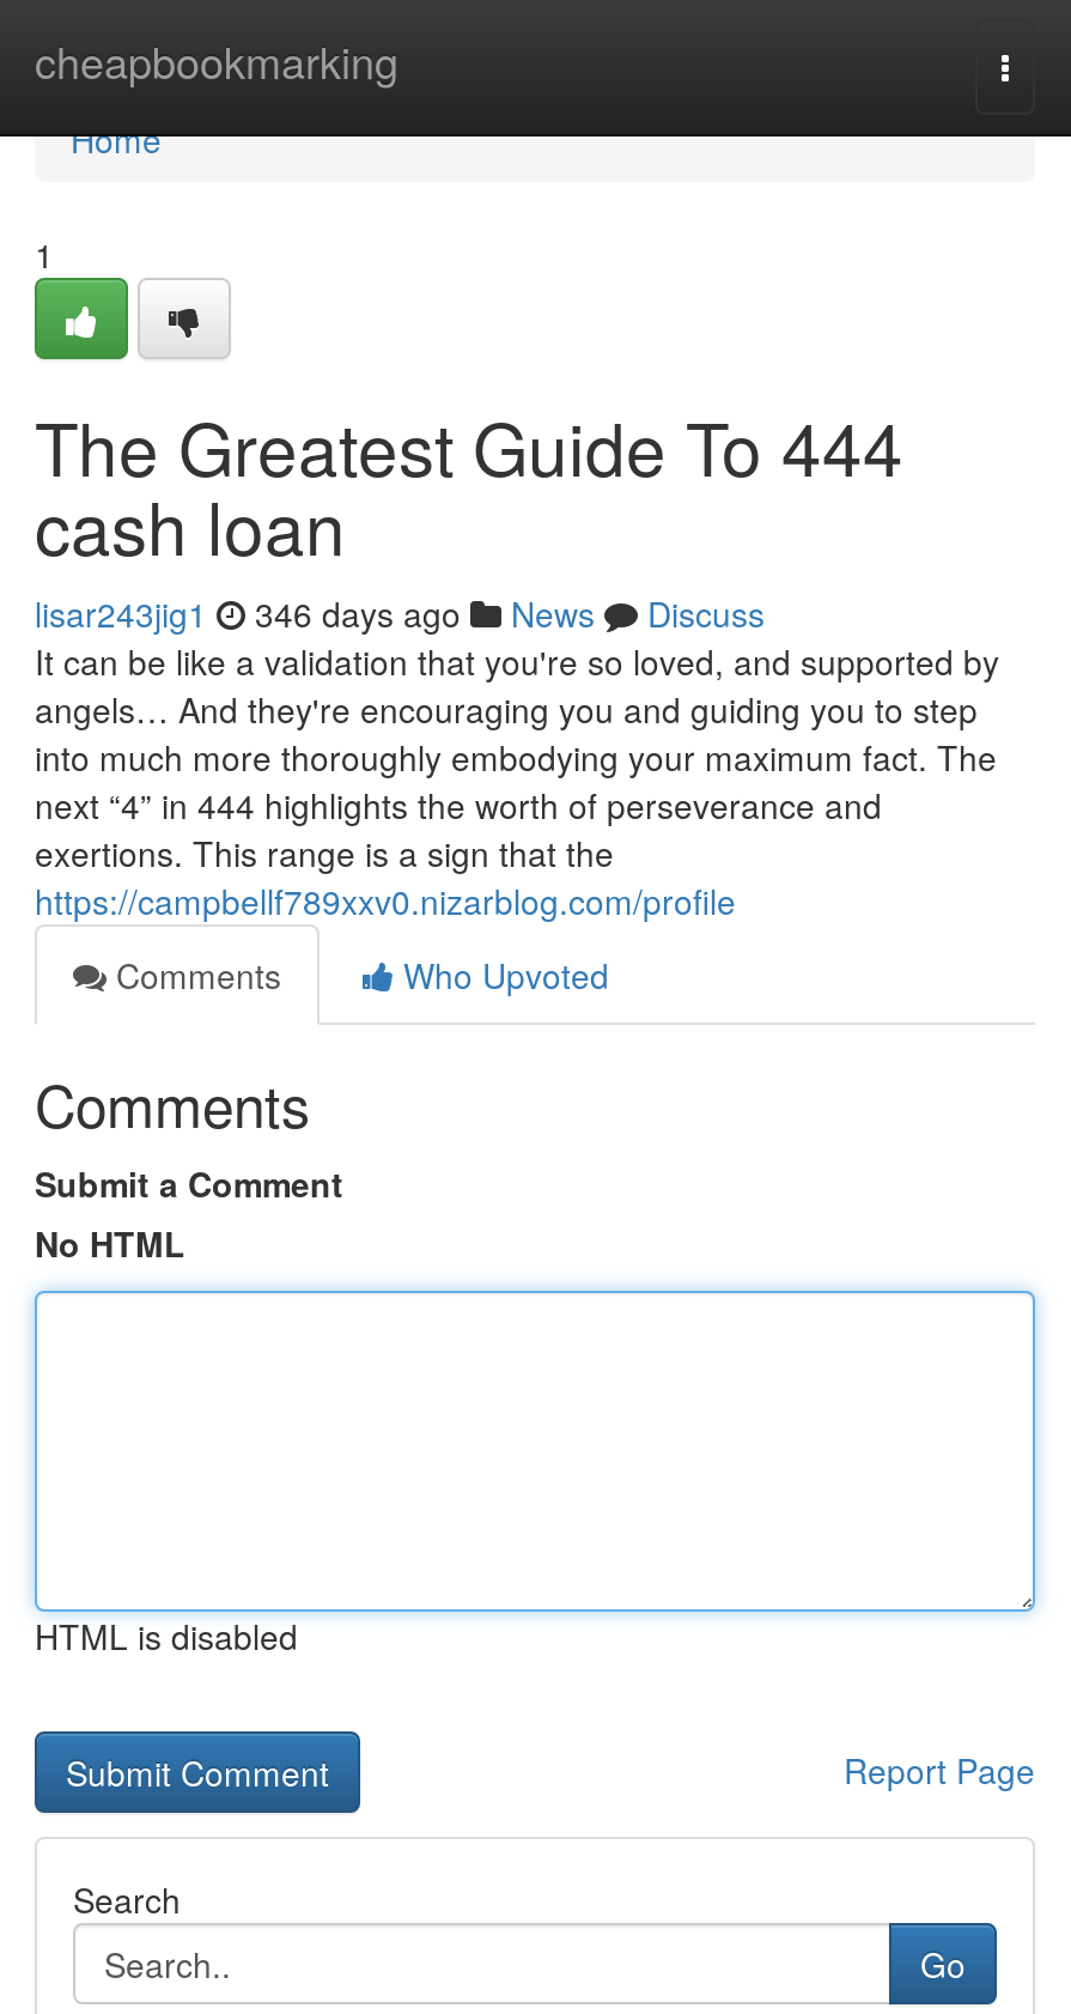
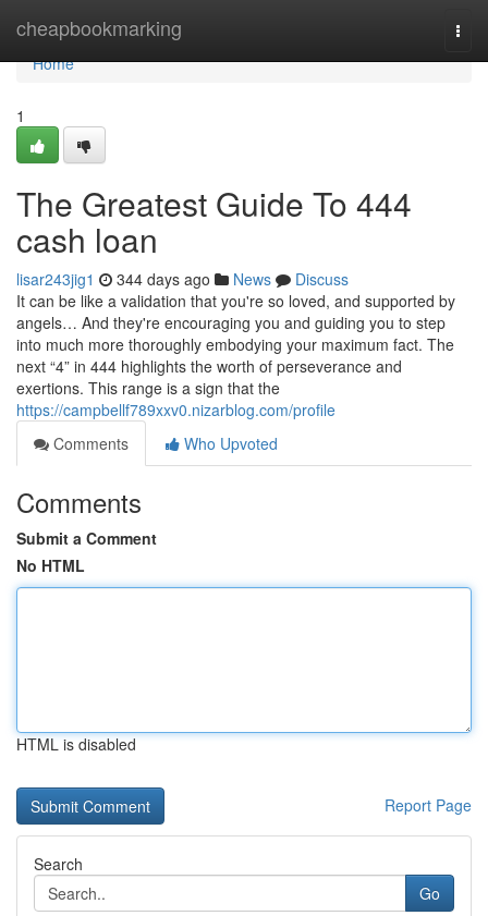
- lisar243jig1 346 days ago News Discuss
+ lisar243jig1 344 days ago News Discuss
